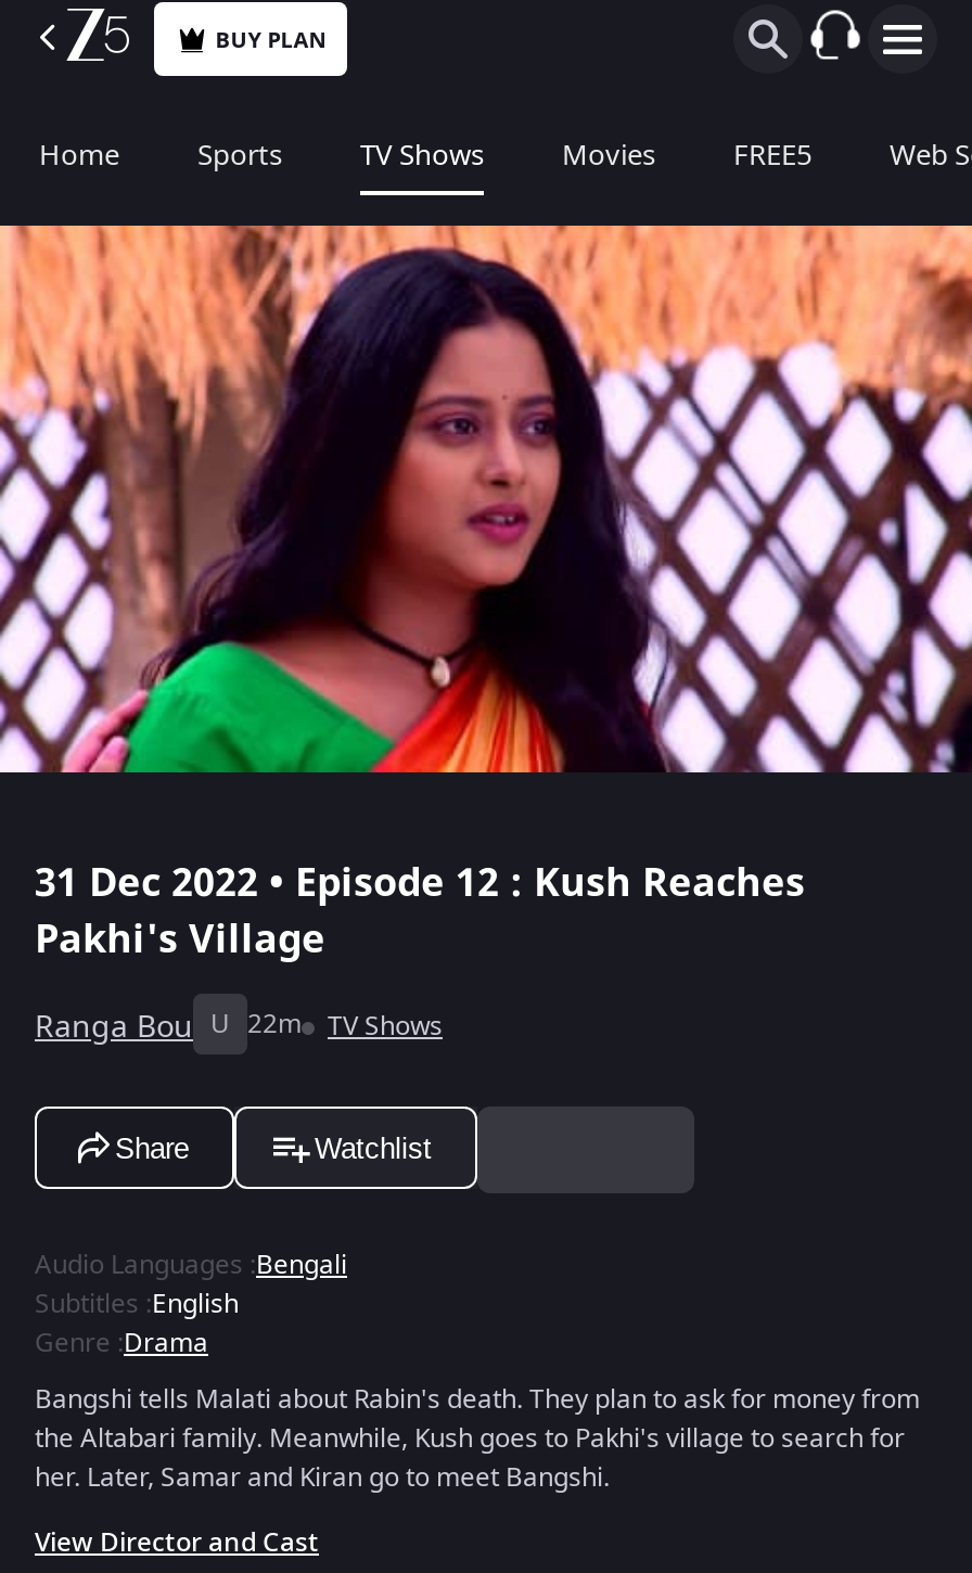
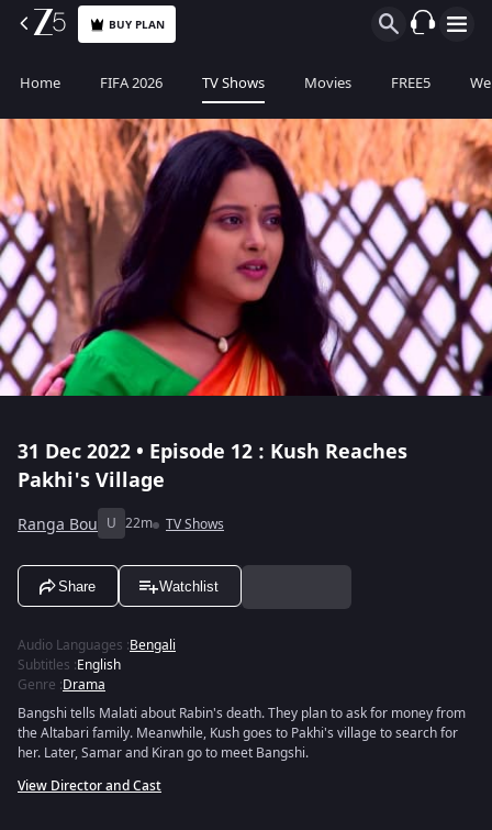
- Sports
+ FIFA 2026
